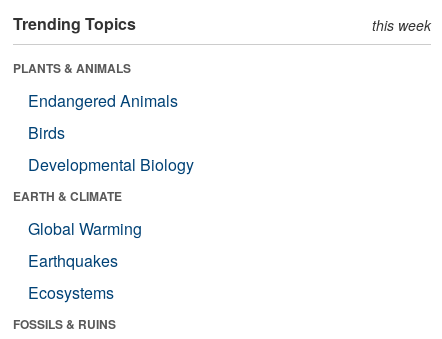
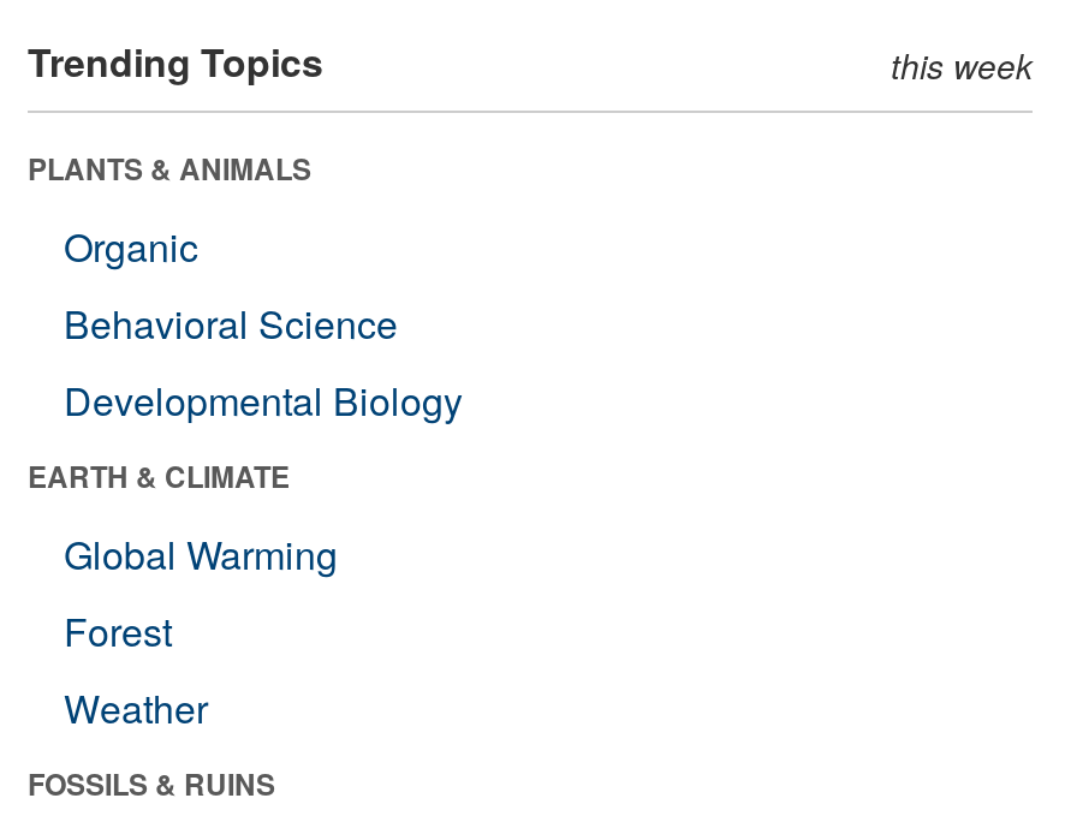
- Endangered Animals
- Birds
+ Organic
+ Behavioral Science

- Earthquakes
- Ecosystems
+ Forest
+ Weather
